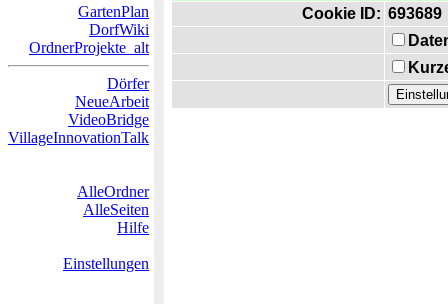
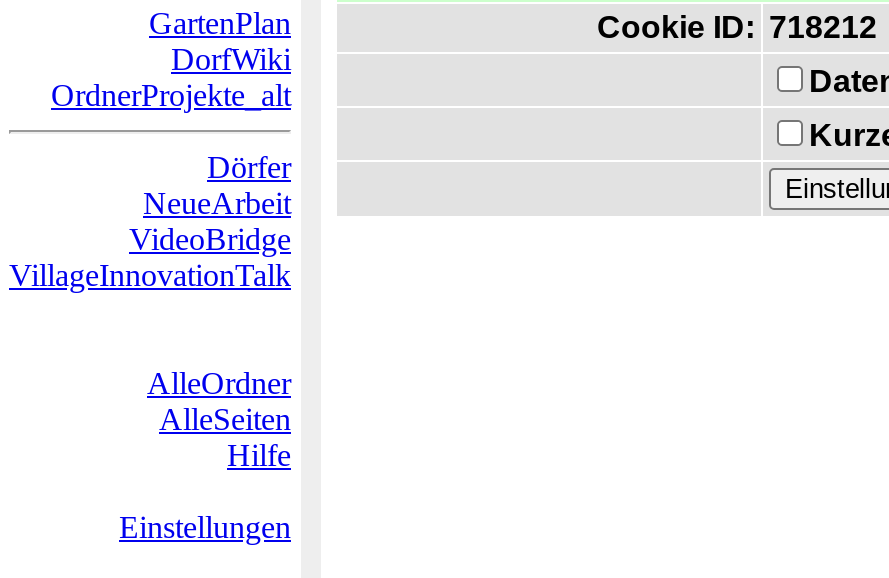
- Cookie ID: 693689
+ Cookie ID: 718212
